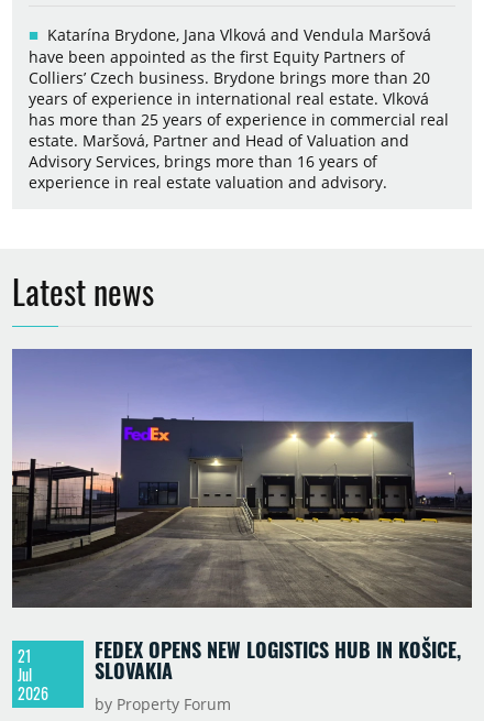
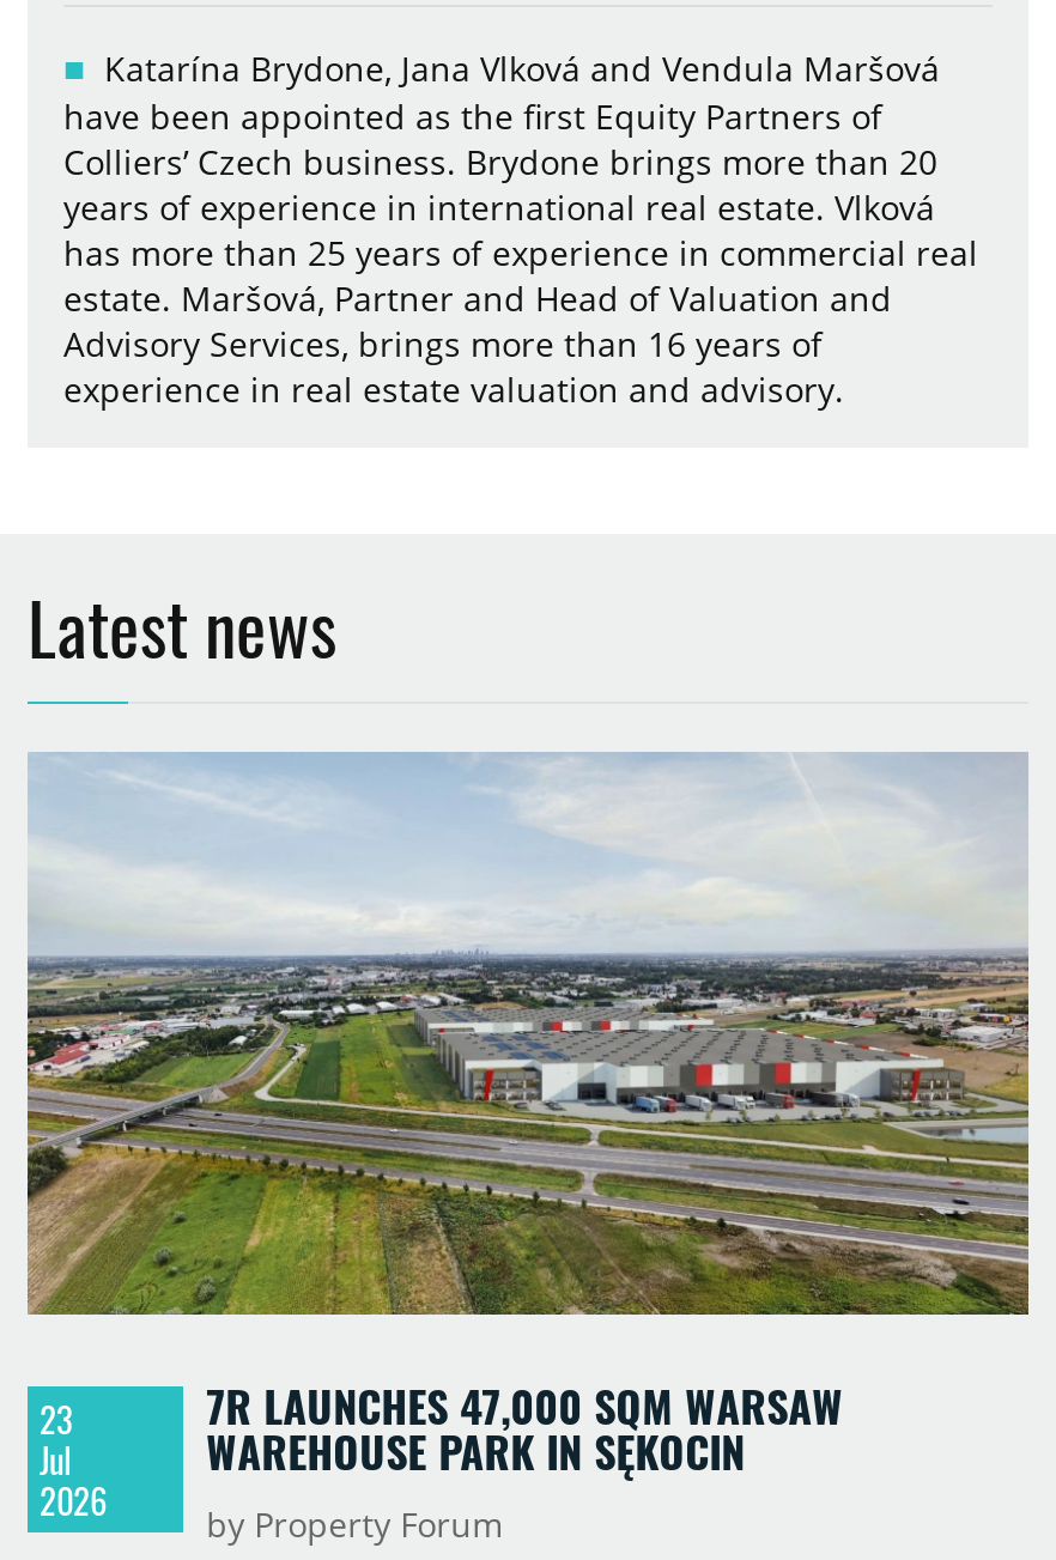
- [image]
- FEDEX OPENS NEW LOGISTICS HUB IN KOŠICE,
- SLOVAKIA
+ [image]
+ 7R LAUNCHES 47,000 SQM WARSAW
+ WAREHOUSE PARK IN SĘKOCIN

- 21
+ 23
